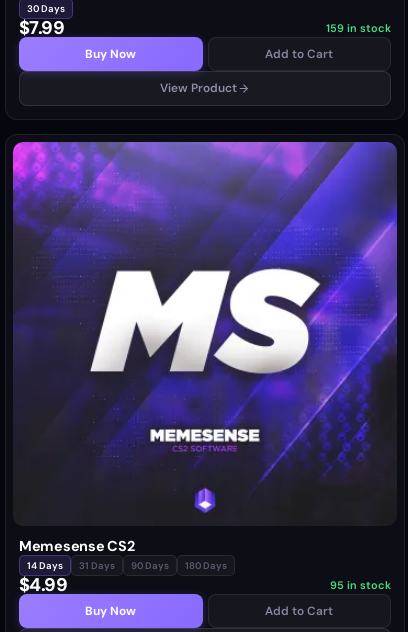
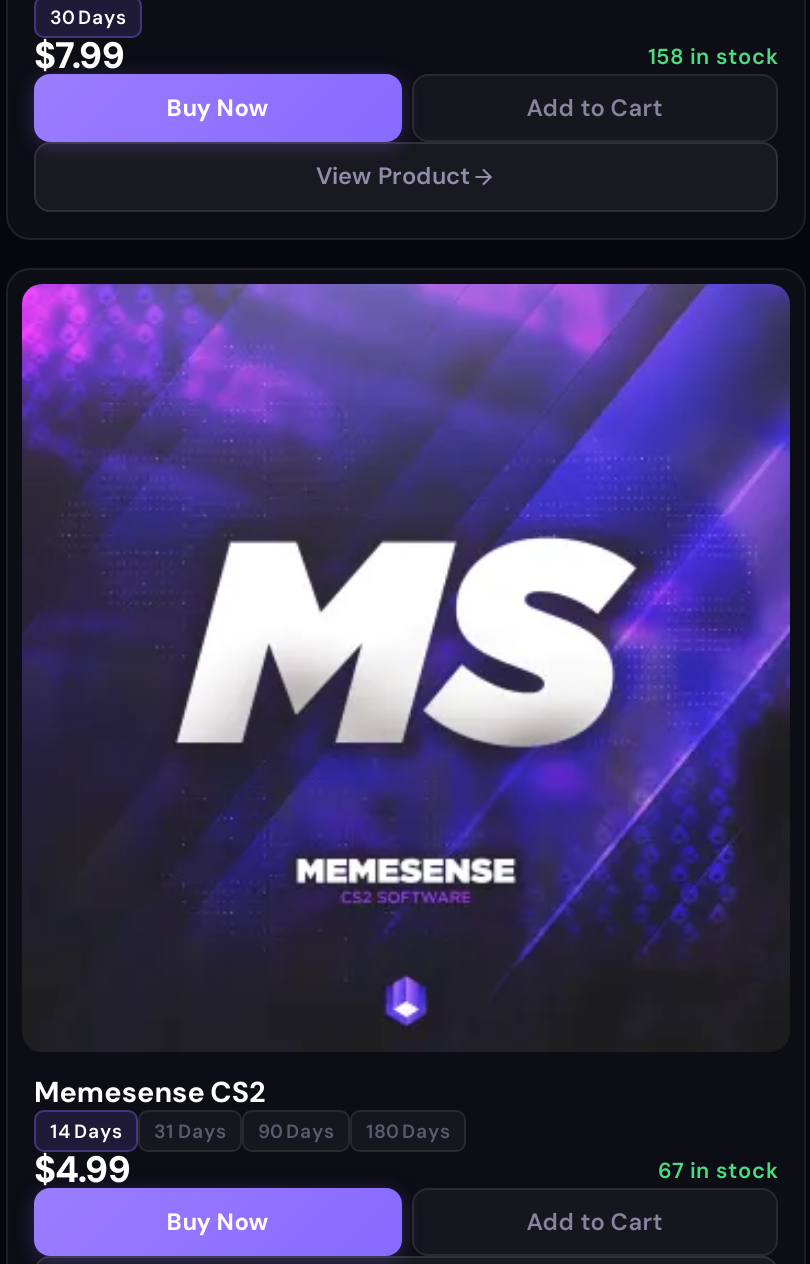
- 159 in stock
+ 158 in stock

- 95 in stock
+ 67 in stock
